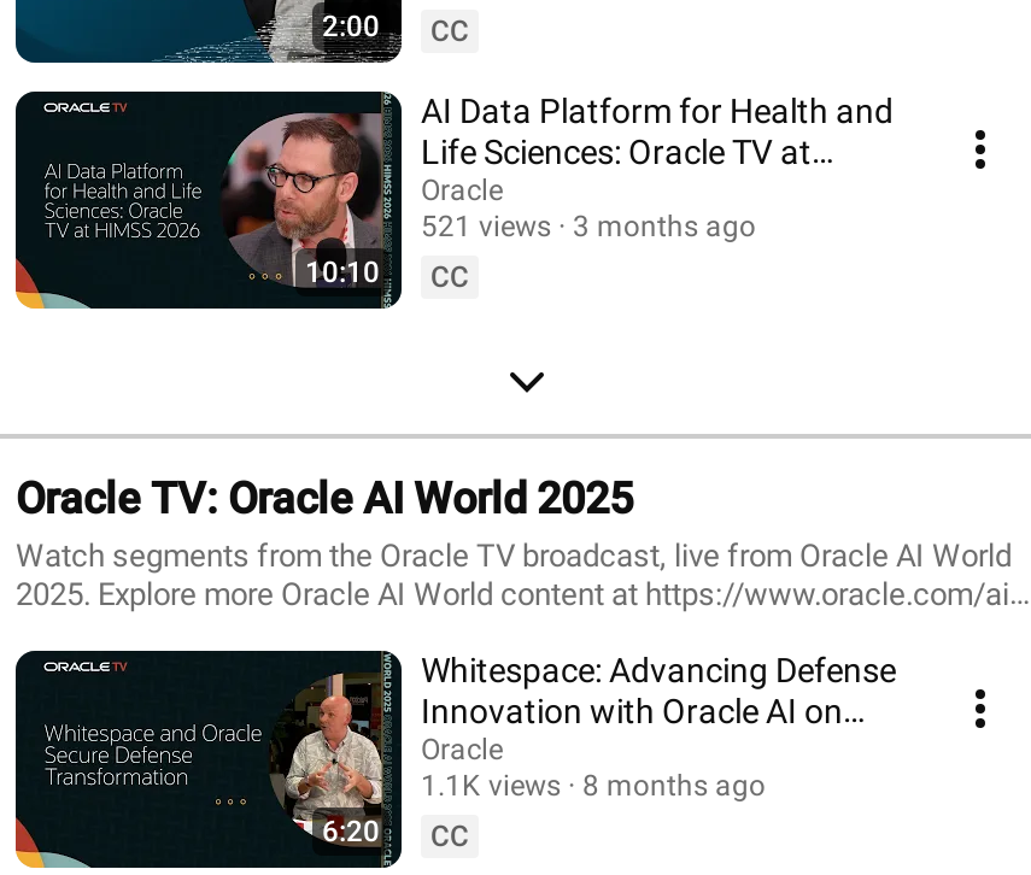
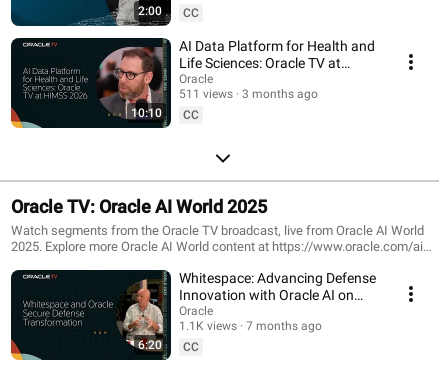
- 521 views 3 months ago
+ 511 views 3 months ago

- 8 months ago
+ 7 months ago
